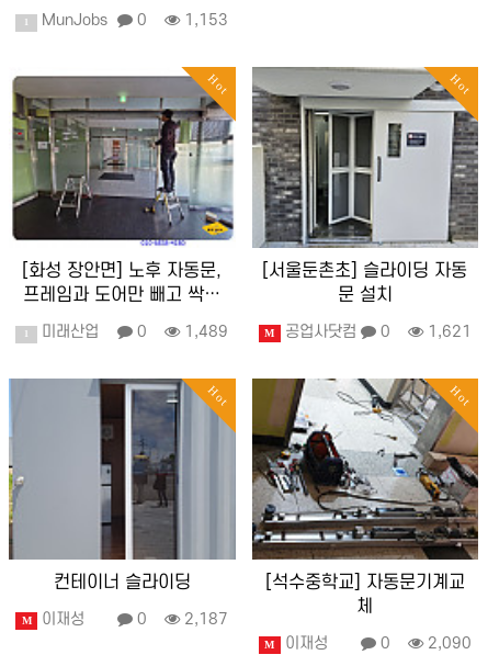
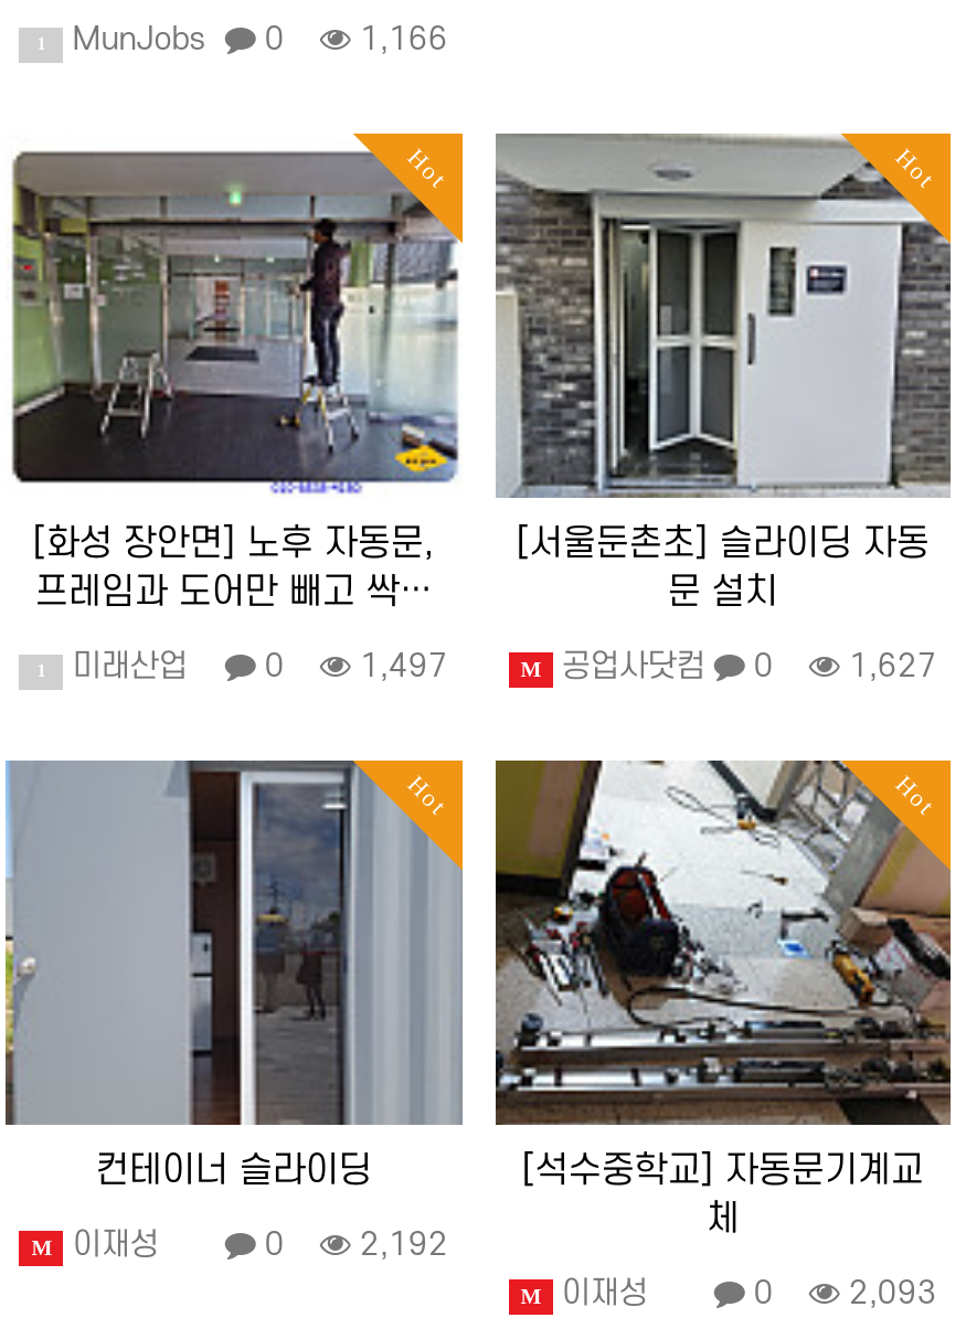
- 1,153
+ 1,166

- 1,489
+ 1,497

- 1,621
+ 1,627

- 0 2,187
+ 0 2,192

- 0 2,090
+ 0 2,093
